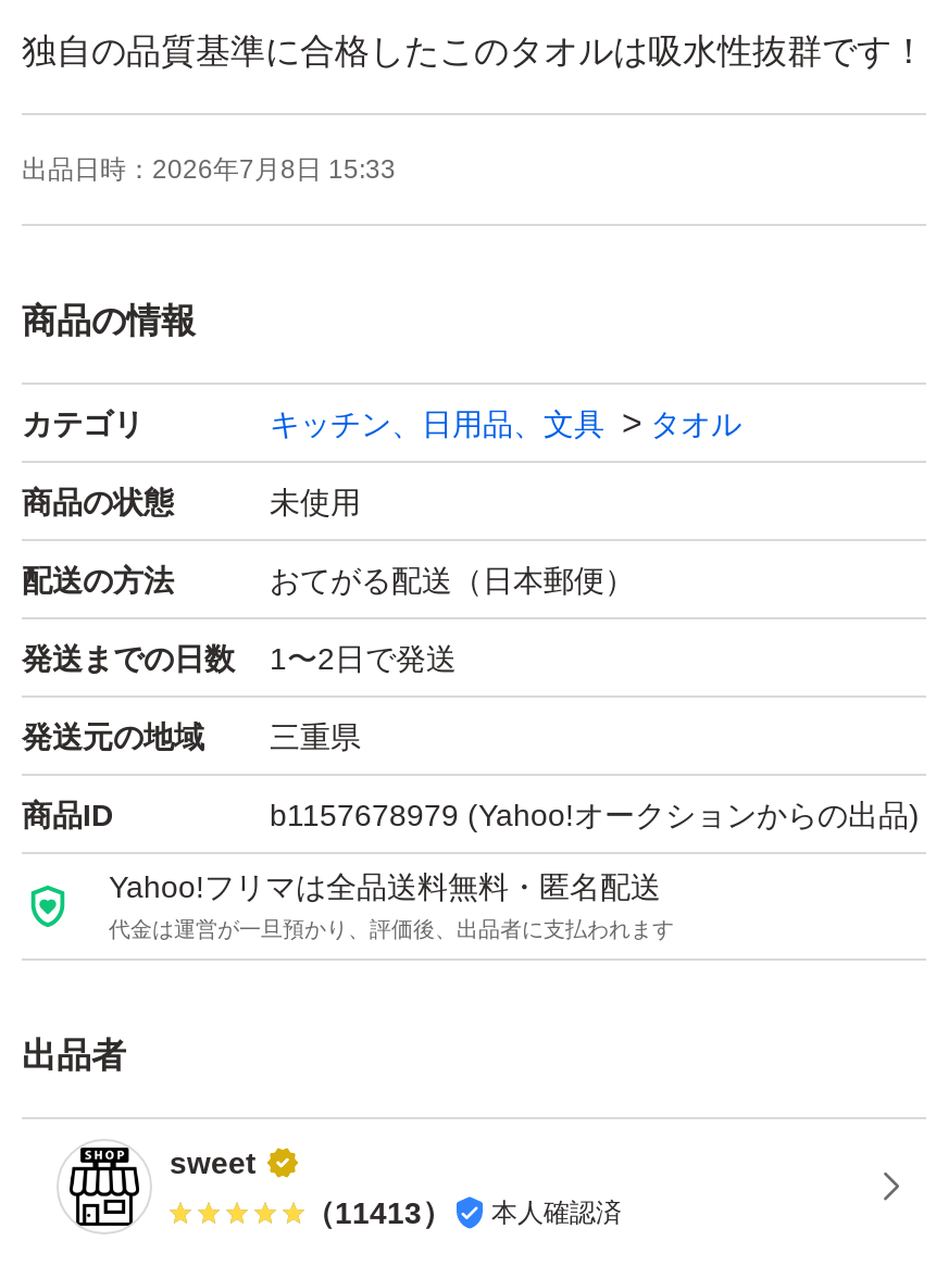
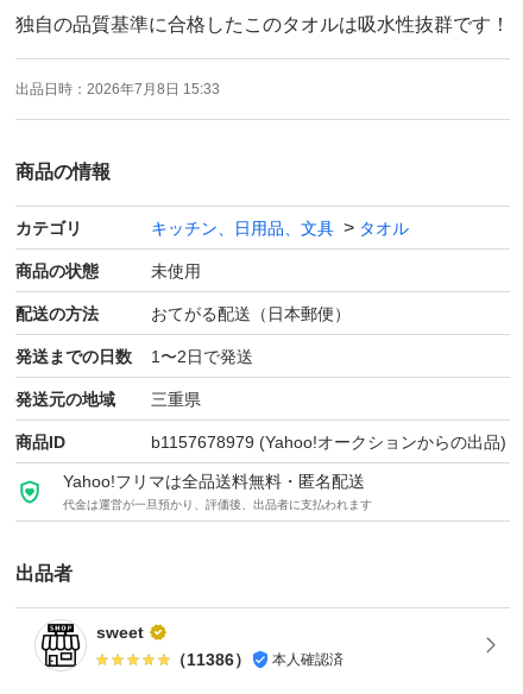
- （11413） 本人確認済
+ （11386） 本人確認済
